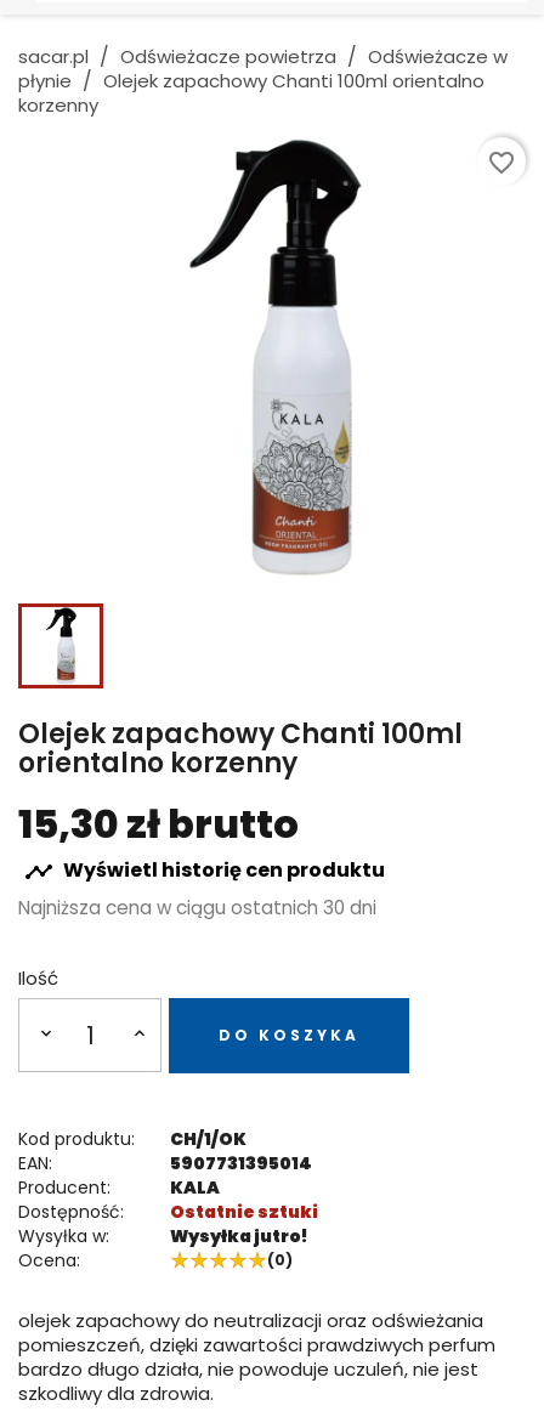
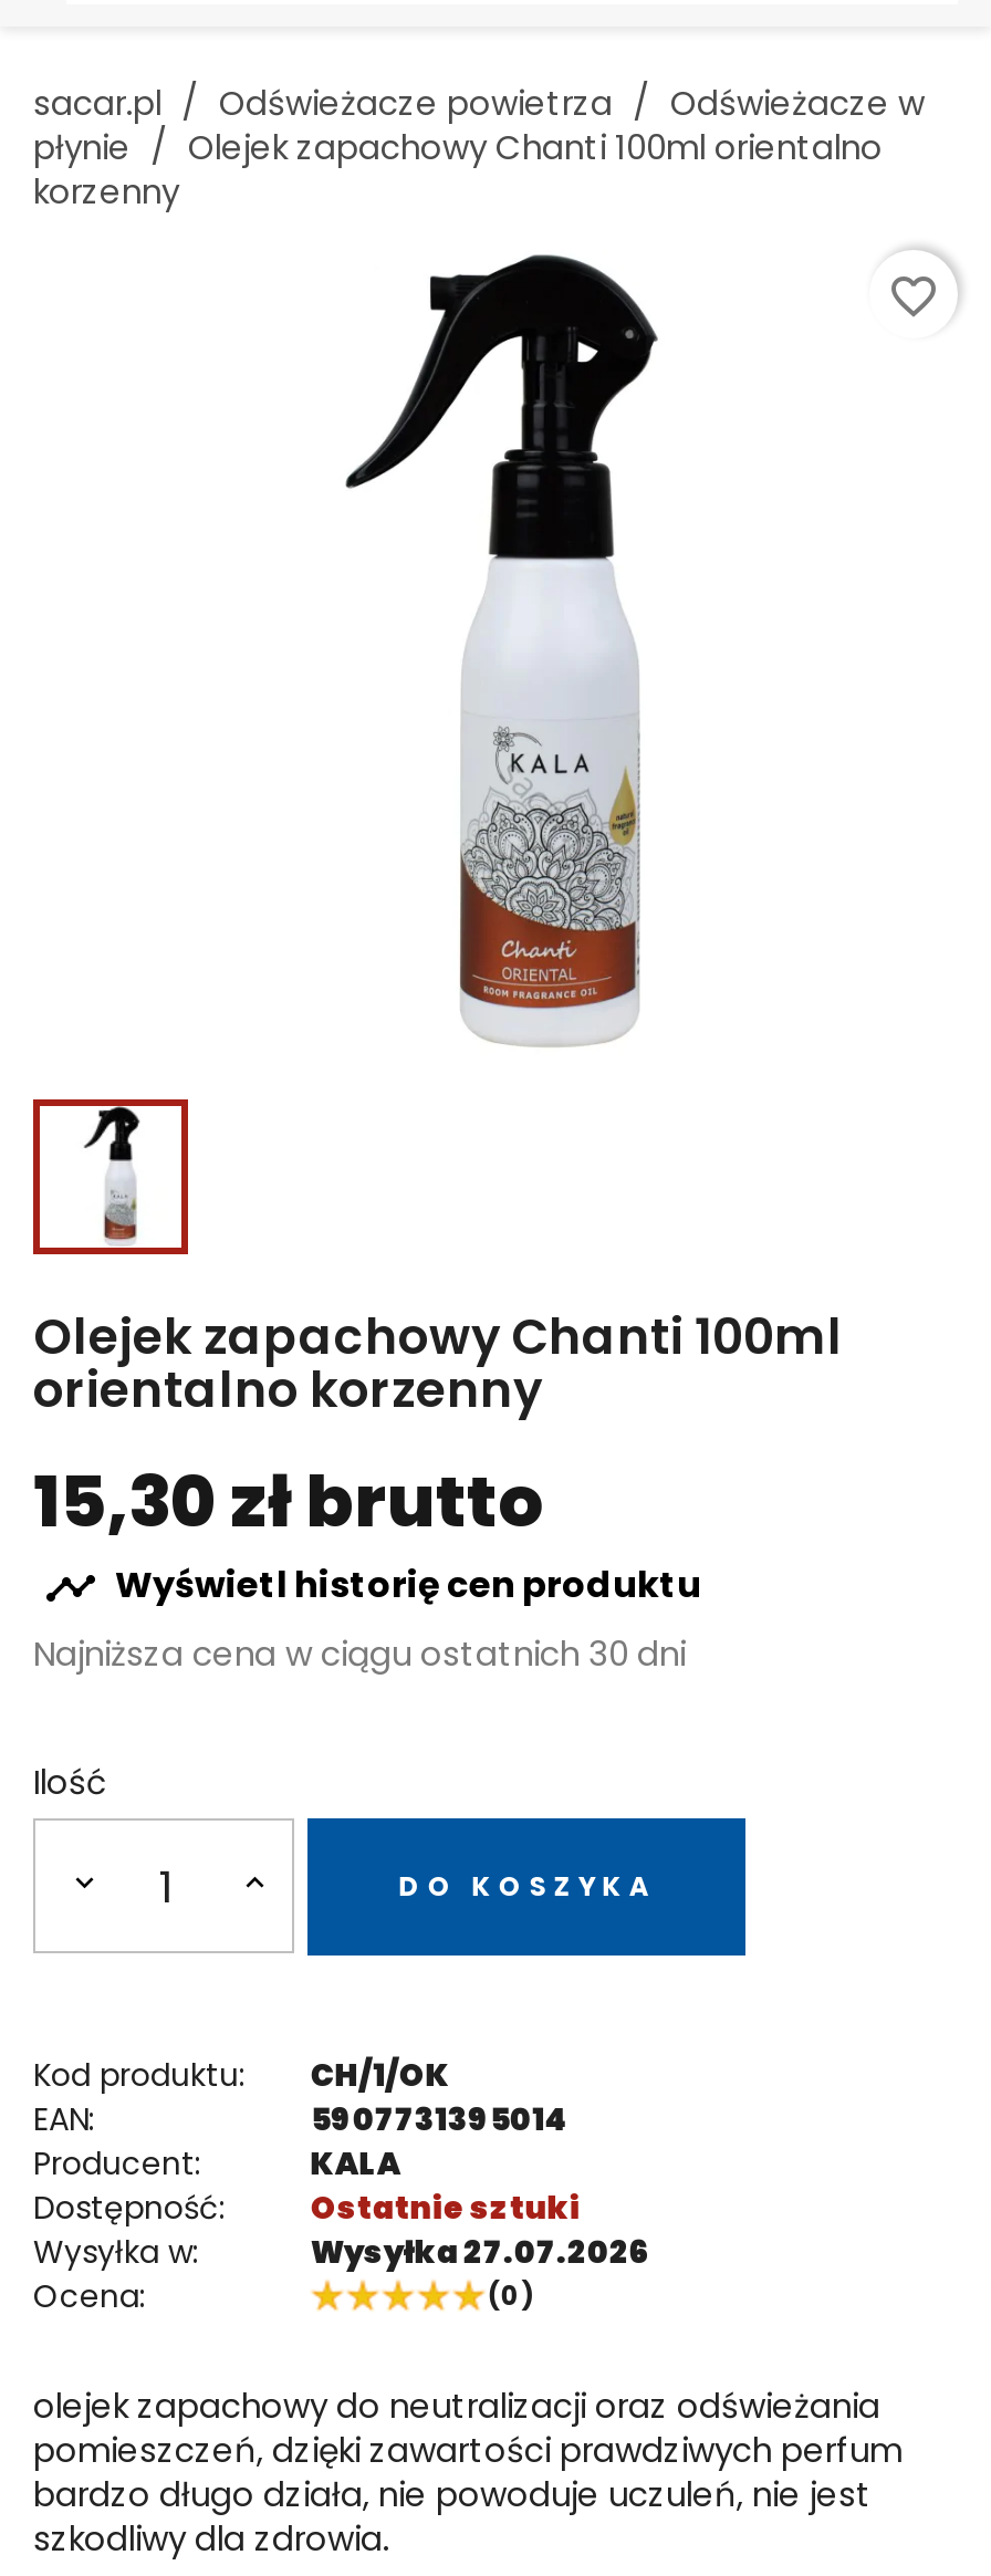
- Wysyłka jutro!
+ Wysyłka 27.07.2026
